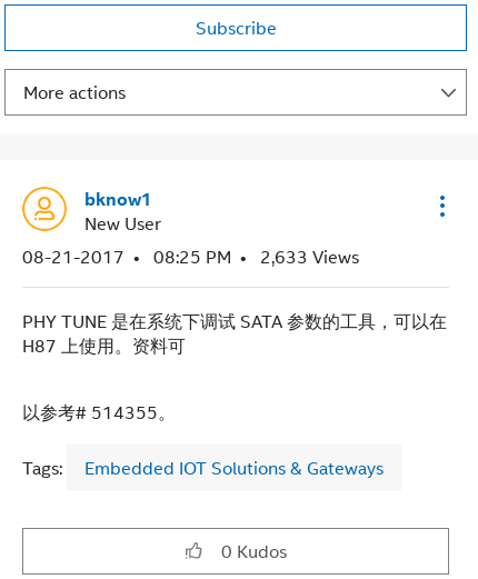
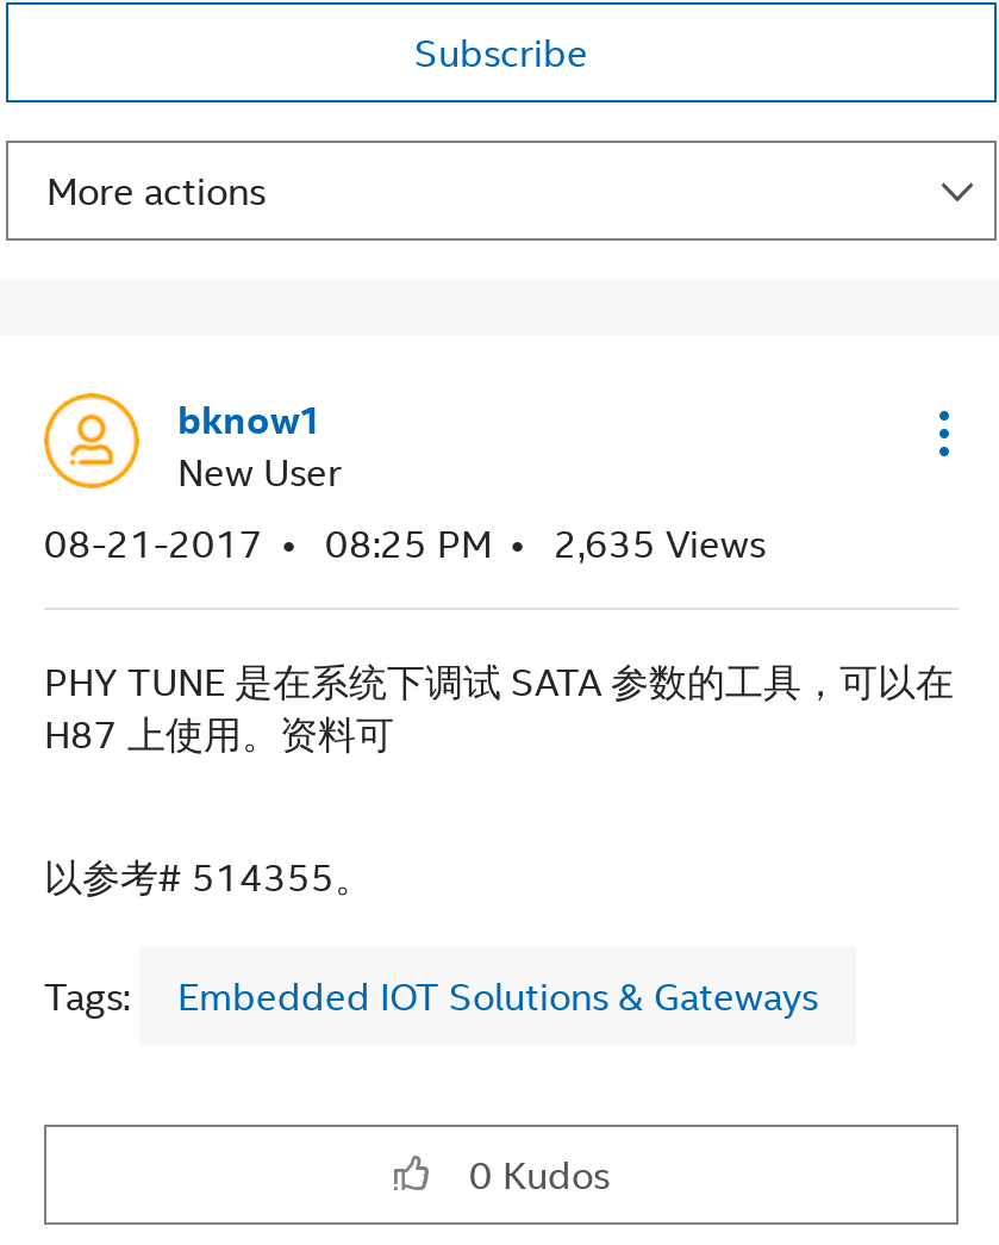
- 08-21-2017 08:25 PM 2,633 Views
+ 08-21-2017 08:25 PM 2,635 Views
